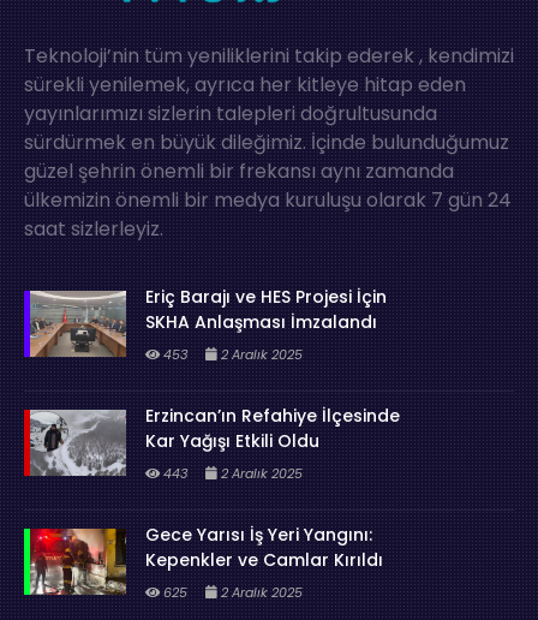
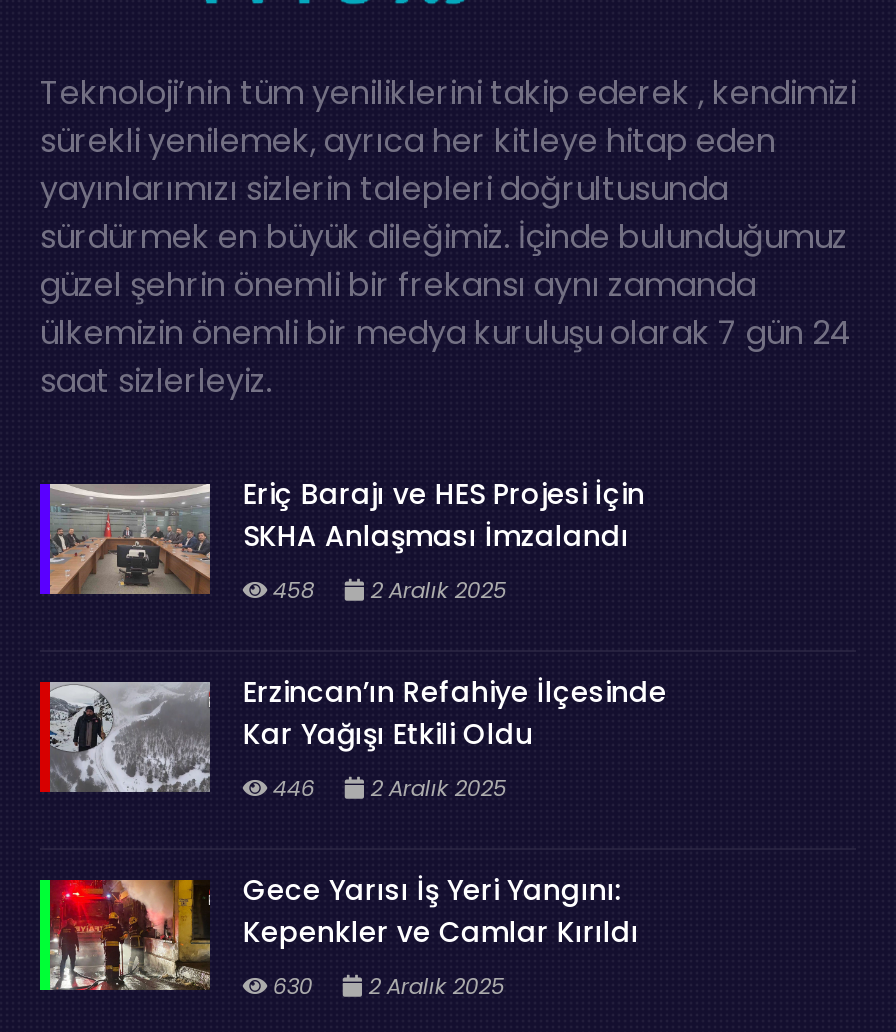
- 453 2 Aralık 2025
+ 458 2 Aralık 2025

- 443 2 Aralık 2025
+ 446 2 Aralık 2025

- 625 2 Aralık 2025
+ 630 2 Aralık 2025
